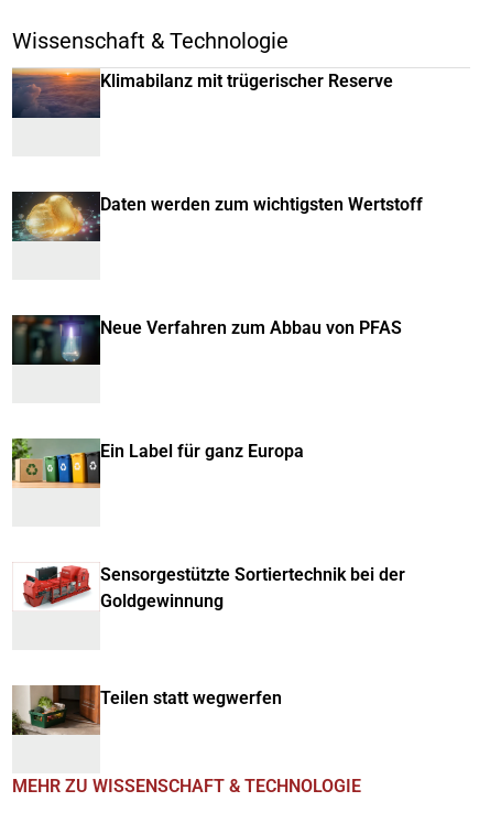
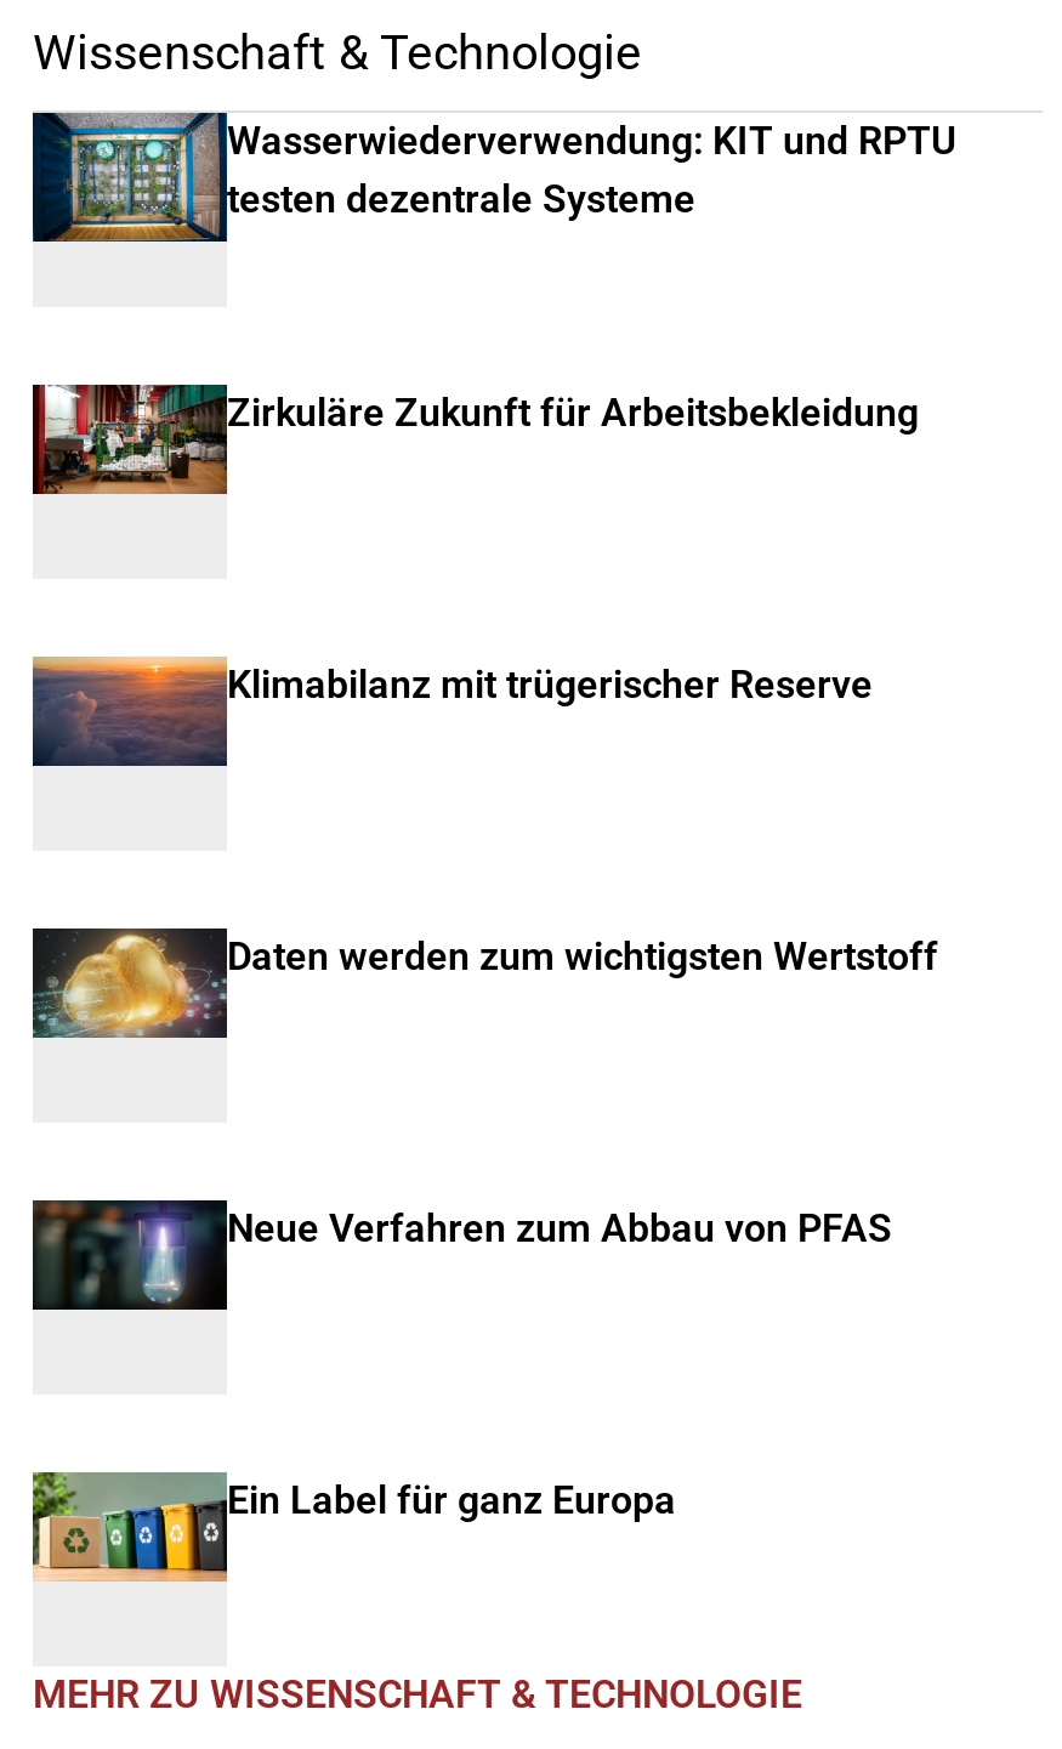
+ [image]
+ Wasserwiederverwendung: KIT und RPTU
+ testen dezentrale Systeme

+ [image]
+ Zirkuläre Zukunft für Arbeitsbekleidung

moved down: [image] | Klimabilanz mit trügerischer Reserve | Daten werden zum wichtigsten Wertstoff | Neue Verfahren zum Abbau von PFAS | Ein Label für ganz Europa

moved down: [image]

- [image]
- Sensorgestützte Sortiertechnik bei der
- Goldgewinnung

- [image]
- Teilen statt wegwerfen
